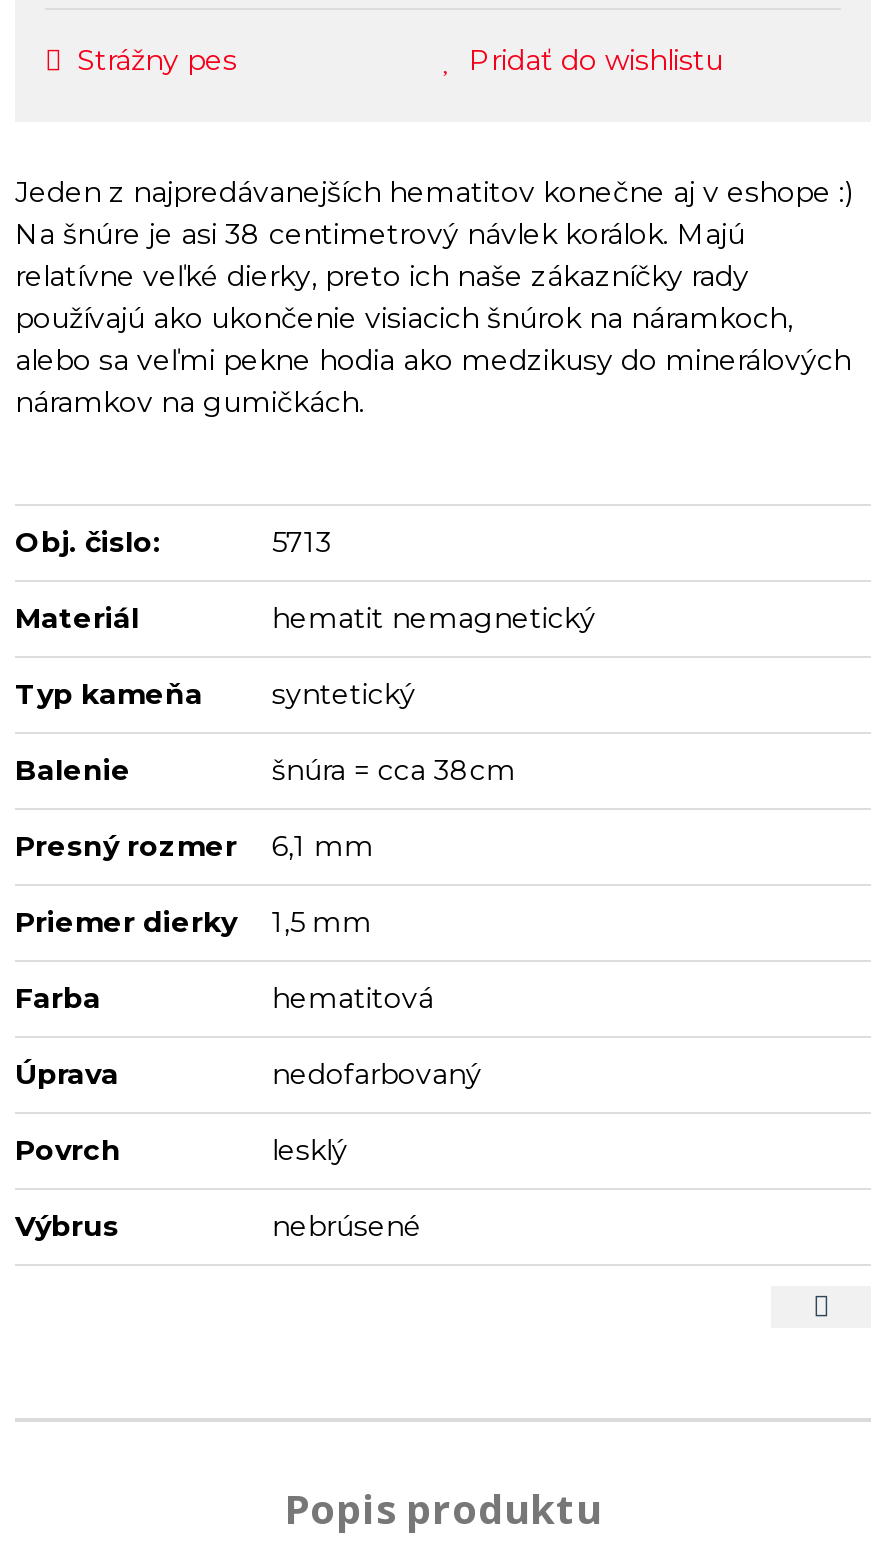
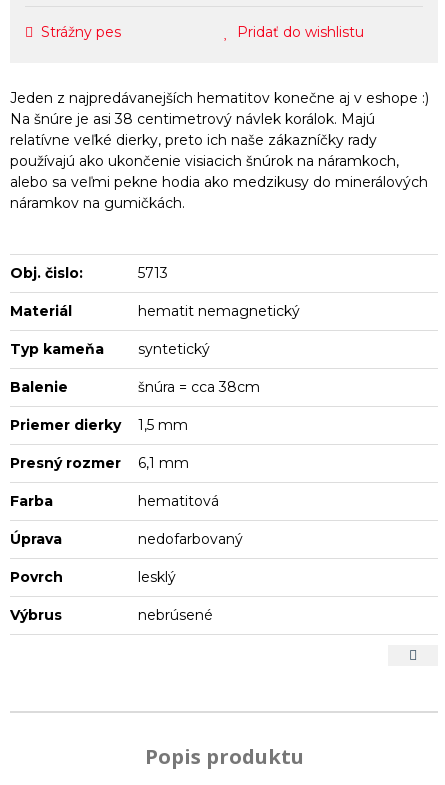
moved down: Presný rozmer | 6,1 mm

moved up: Priemer dierky | 1,5 mm
